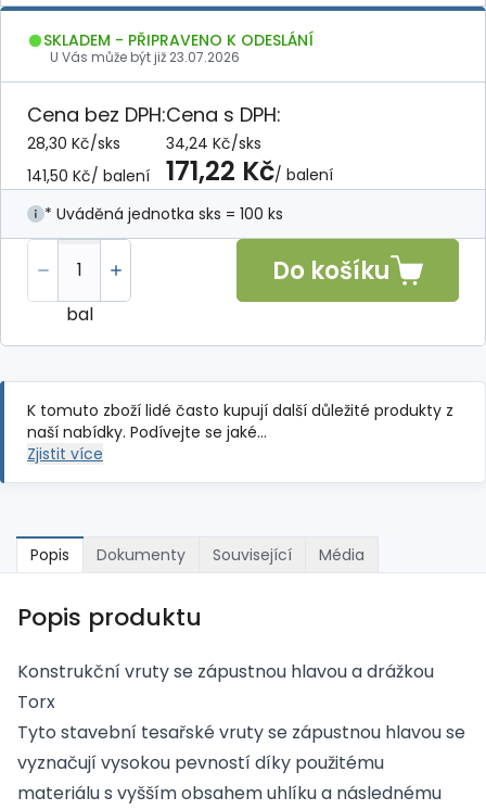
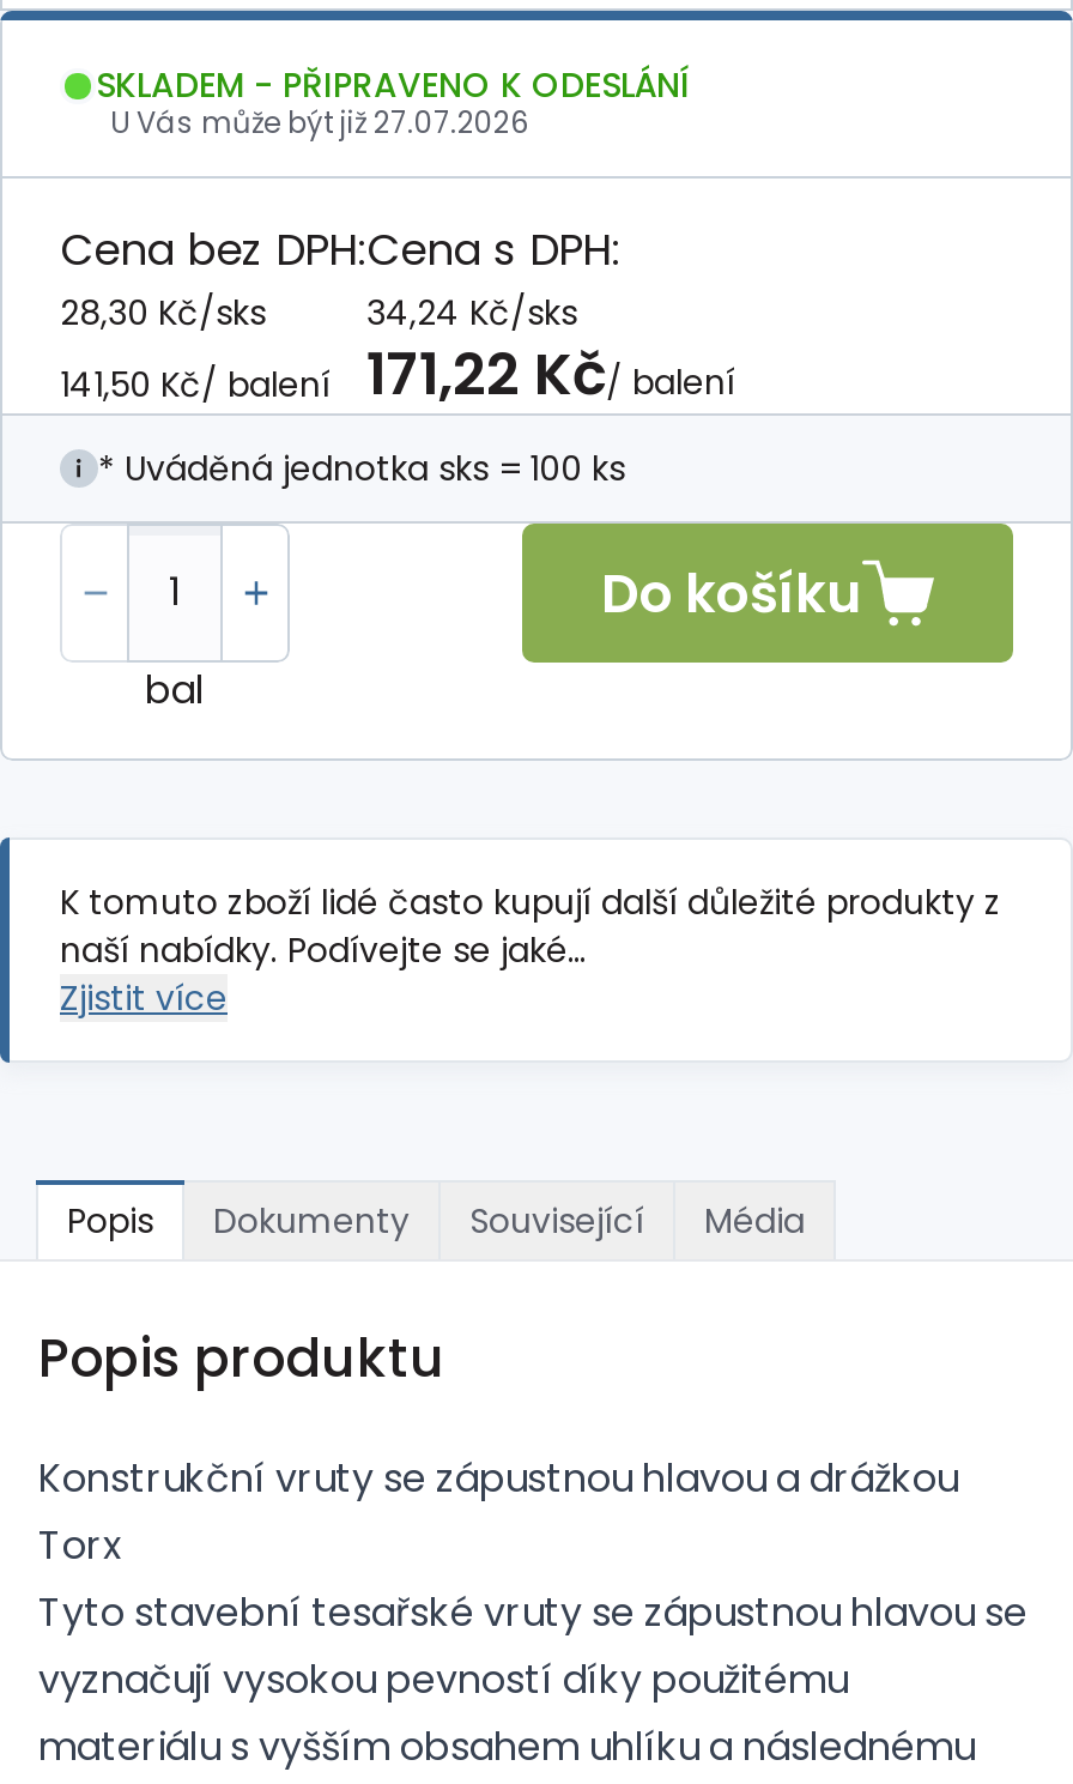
- U Vás může být již 23.07.2026
+ U Vás může být již 27.07.2026
